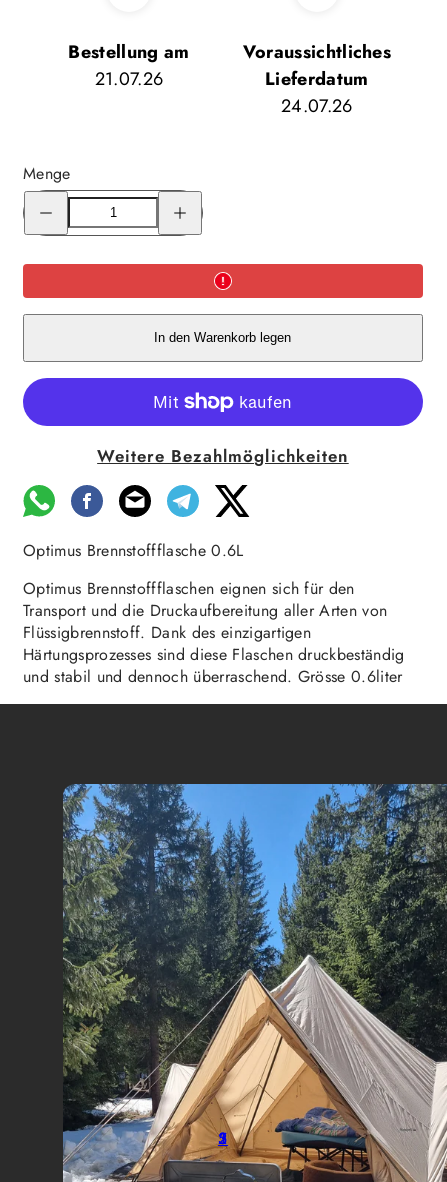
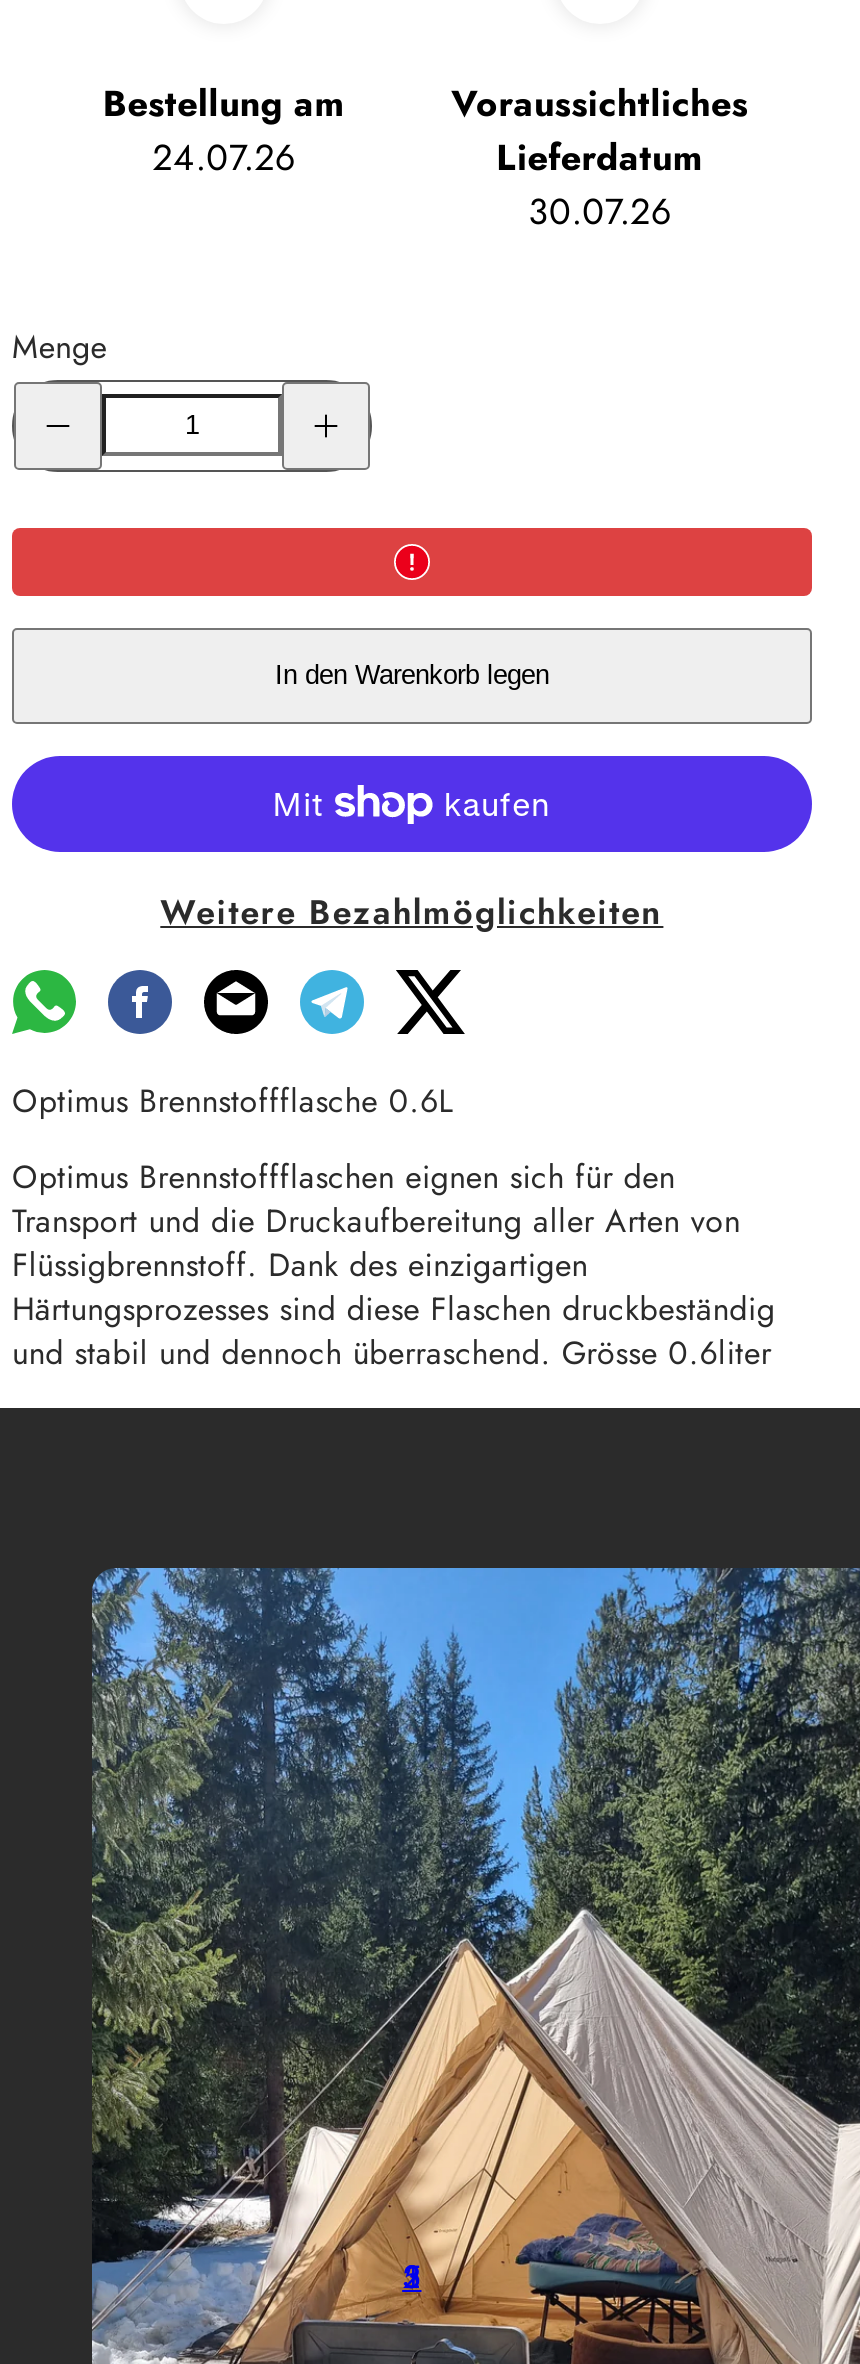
- 21.07.26
+ 24.07.26

- 24.07.26
+ 30.07.26
